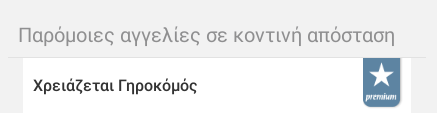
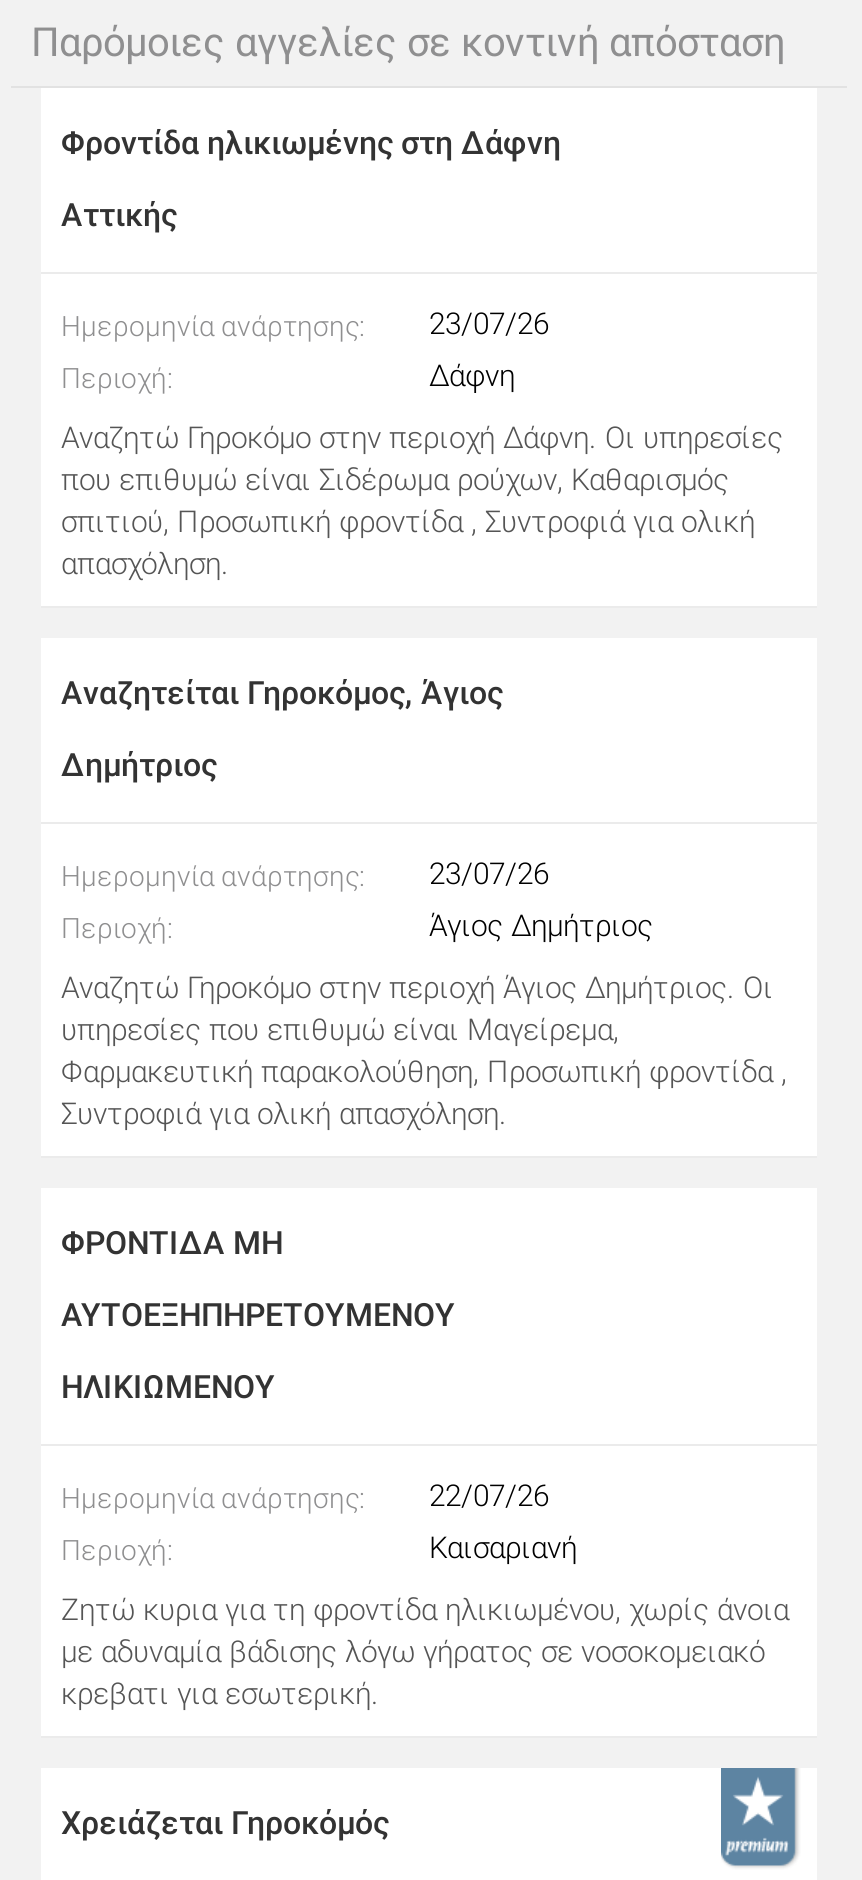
+ Φροντίδα ηλικιωμένης στη Δάφνη
+ Αττικής
+ Ημερομηνία ανάρτησης:
+ 23/07/26
+ Περιοχή:
+ Δάφνη
+ Αναζητώ Γηροκόμο στην περιοχή Δάφνη. Οι υπηρεσίες
+ που επιθυμώ είναι Σιδέρωμα ρούχων, Καθαρισμός
+ σπιτιού, Προσωπική φροντίδα , Συντροφιά για ολική
+ απασχόληση.
+ Αναζητείται Γηροκόμος, Άγιος
+ Δημήτριος
+ Ημερομηνία ανάρτησης:
+ 23/07/26
+ Περιοχή:
+ Άγιος Δημήτριος
+ Αναζητώ Γηροκόμο στην περιοχή Άγιος Δημήτριος. Οι
+ υπηρεσίες που επιθυμώ είναι Μαγείρεμα,
+ Φαρμακευτική παρακολούθηση, Προσωπική φροντίδα ,
+ Συντροφιά για ολική απασχόληση.
+ ΦΡΟΝΤΙΔΑ ΜΗ
+ ΑΥΤΟΕΞΗΠΗΡΕΤΟΥΜΕΝΟΥ
+ ΗΛΙΚΙΩΜΕΝΟΥ
+ Ημερομηνία ανάρτησης:
+ 22/07/26
+ Περιοχή:
+ Καισαριανή
+ Ζητώ κυρια για τη φροντίδα ηλικιωμένου, χωρίς άνοια
+ με αδυναμία βάδισης λόγω γήρατος σε νοσοκομειακό
+ κρεβατι για εσωτερική.
